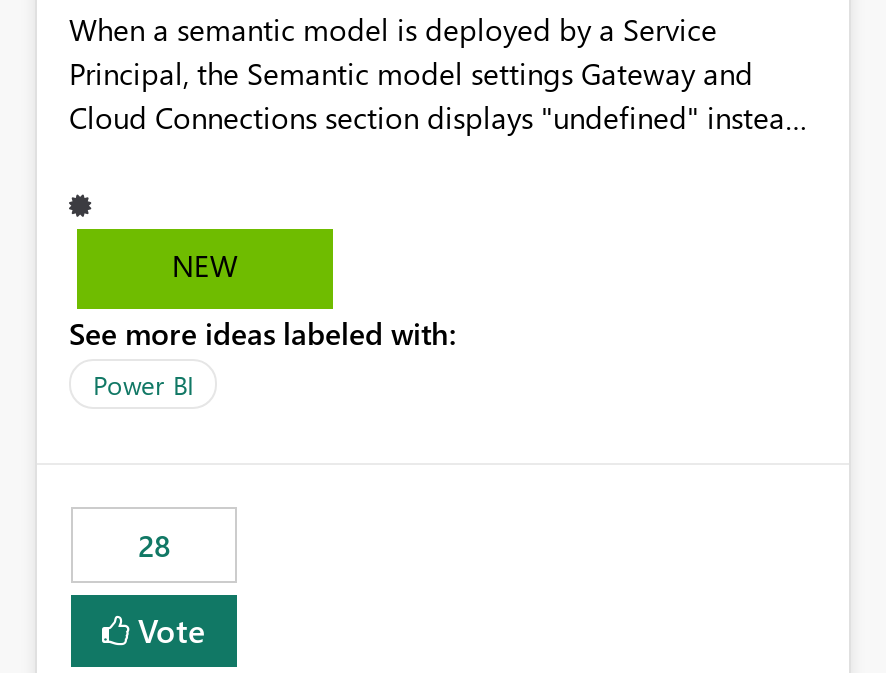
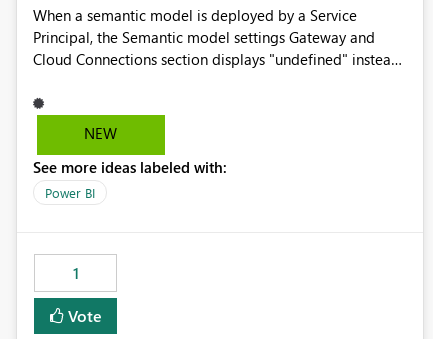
- 28
+ 1
